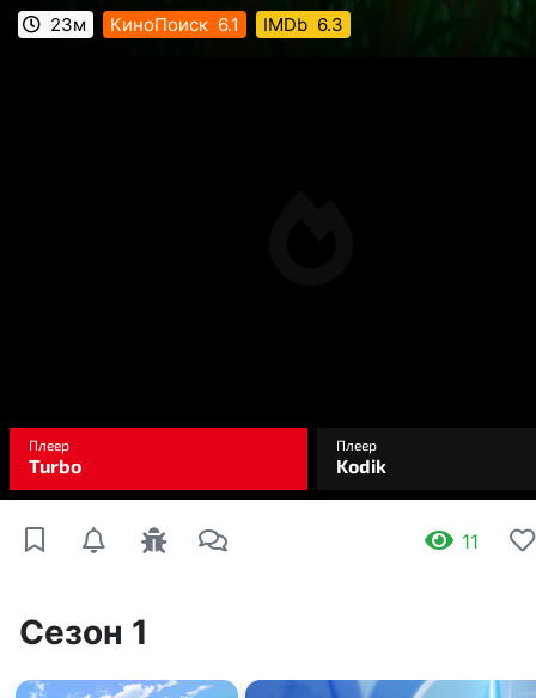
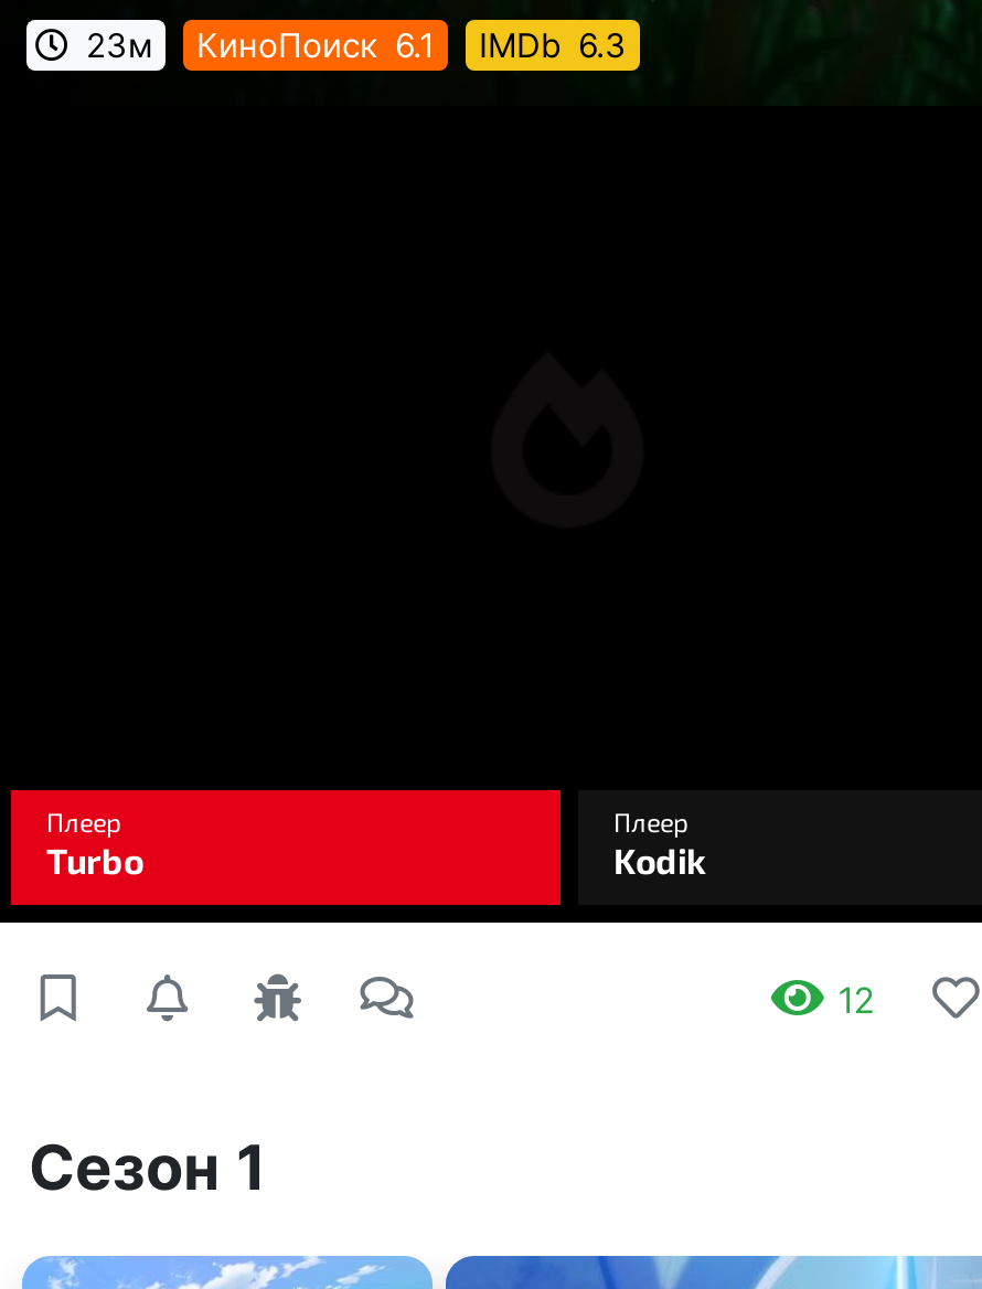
- 11
+ 12
